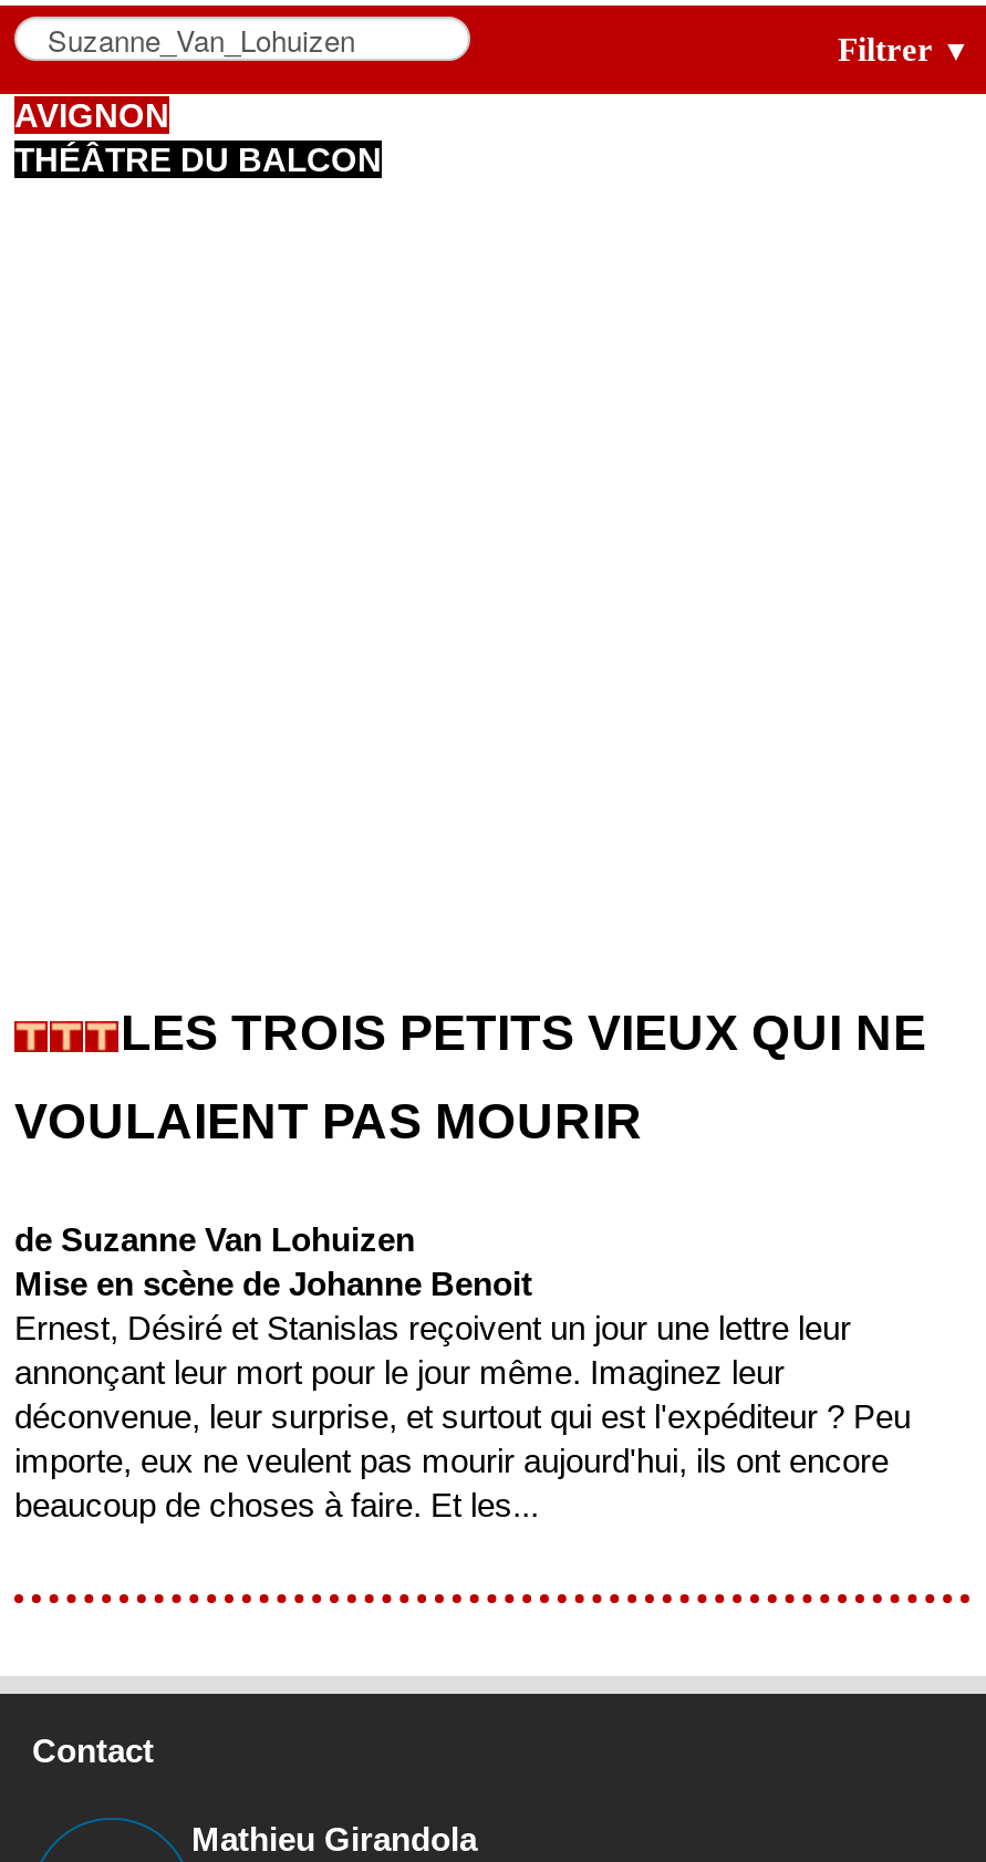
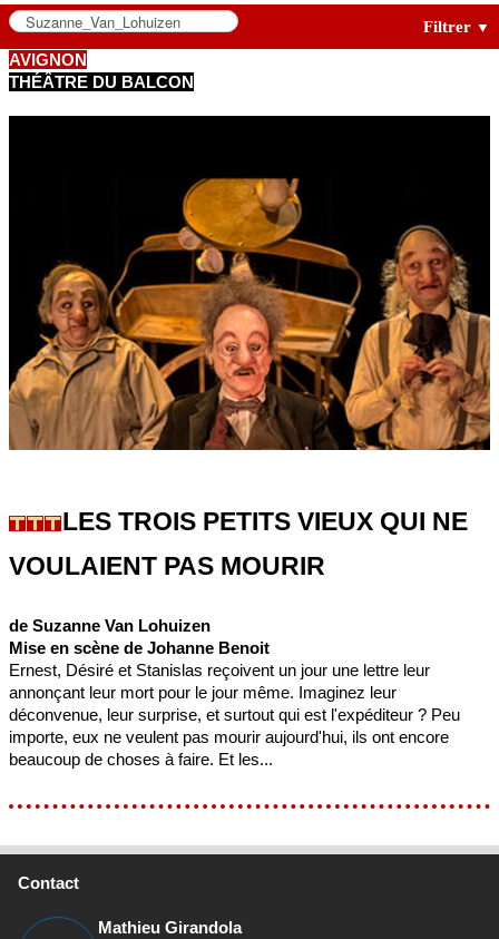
+ [image]
